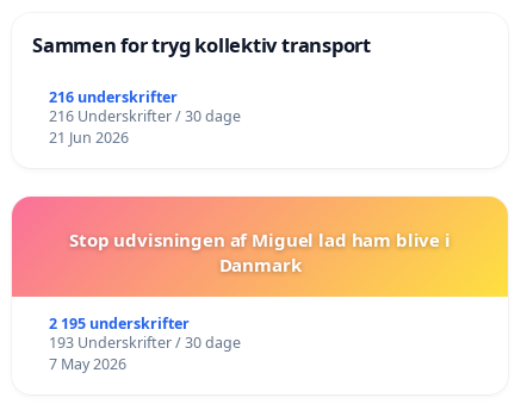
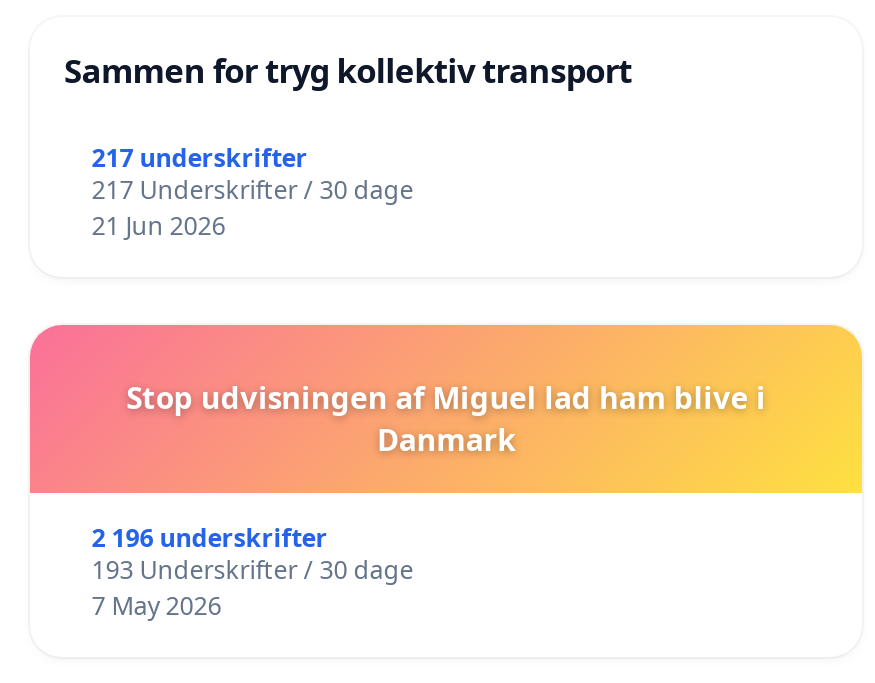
- 216 underskrifter
+ 217 underskrifter

- 216 Underskrifter / 30 dage
+ 217 Underskrifter / 30 dage

- 2 195 underskrifter
+ 2 196 underskrifter
